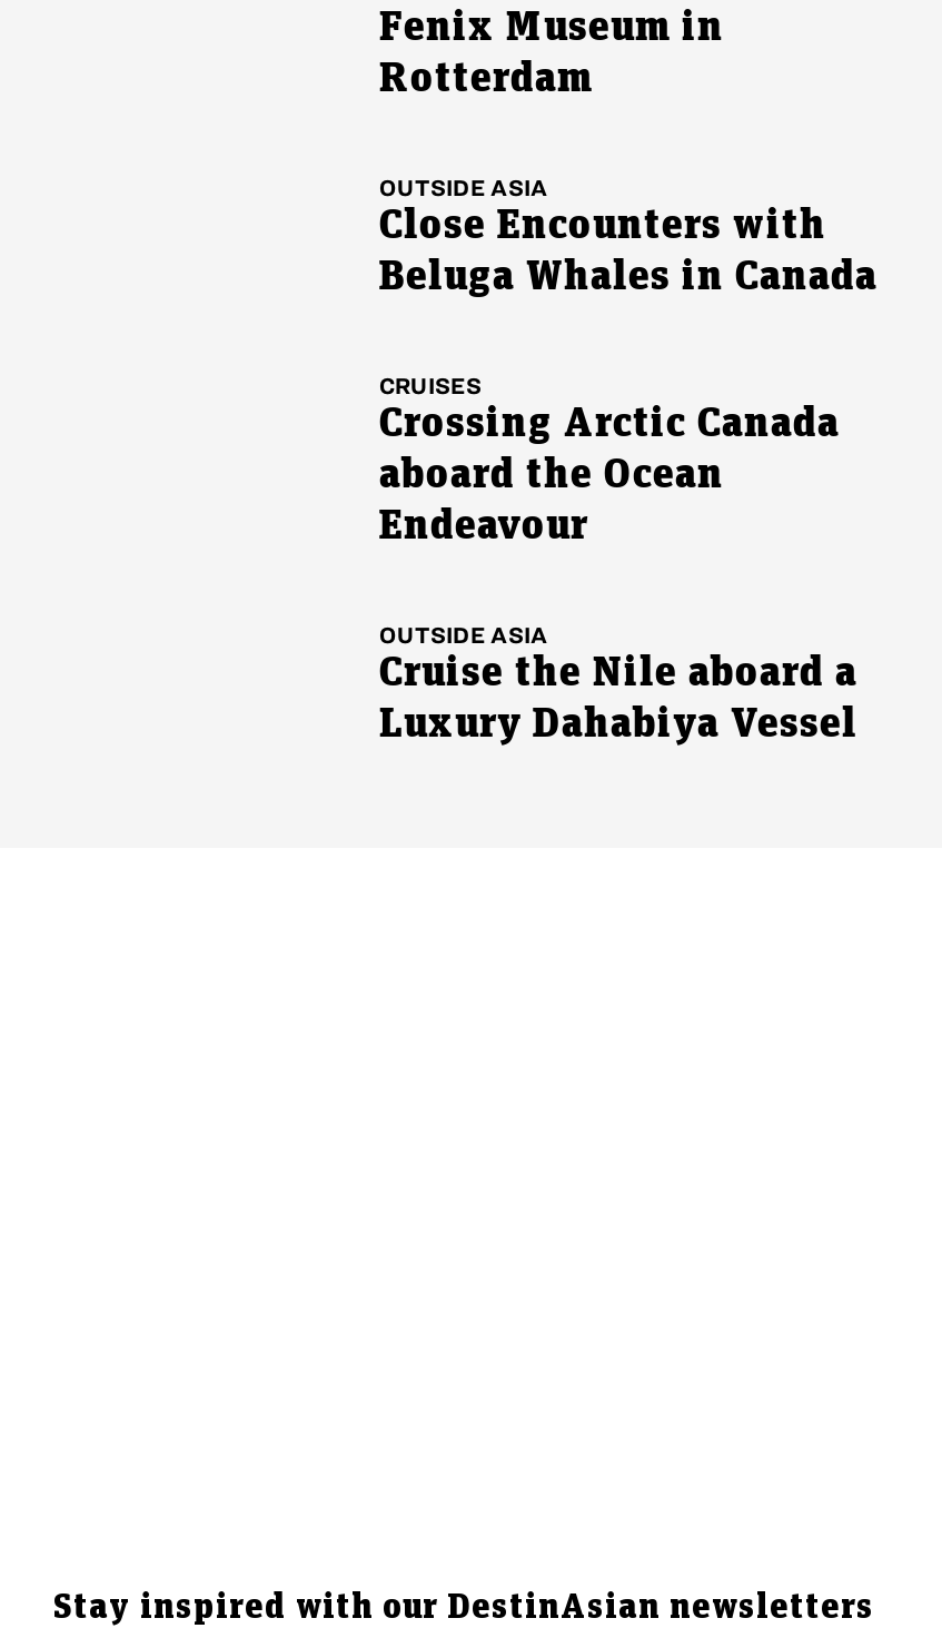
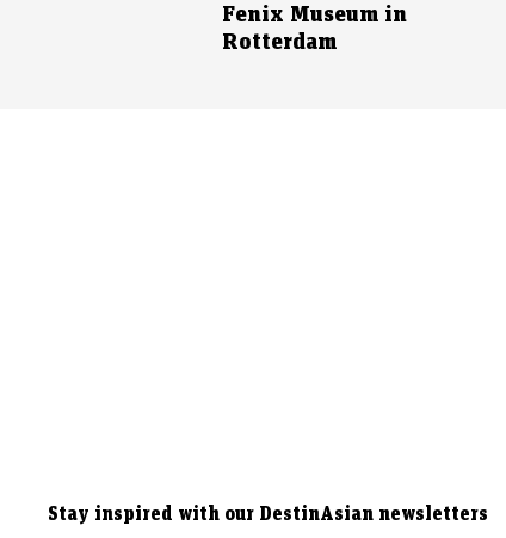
- OUTSIDE ASIA
- Close Encounters with
- Beluga Whales in Canada
- CRUISES
- Crossing Arctic Canada
- aboard the Ocean
- Endeavour
- OUTSIDE ASIA
- Cruise the Nile aboard a
- Luxury Dahabiya Vessel
